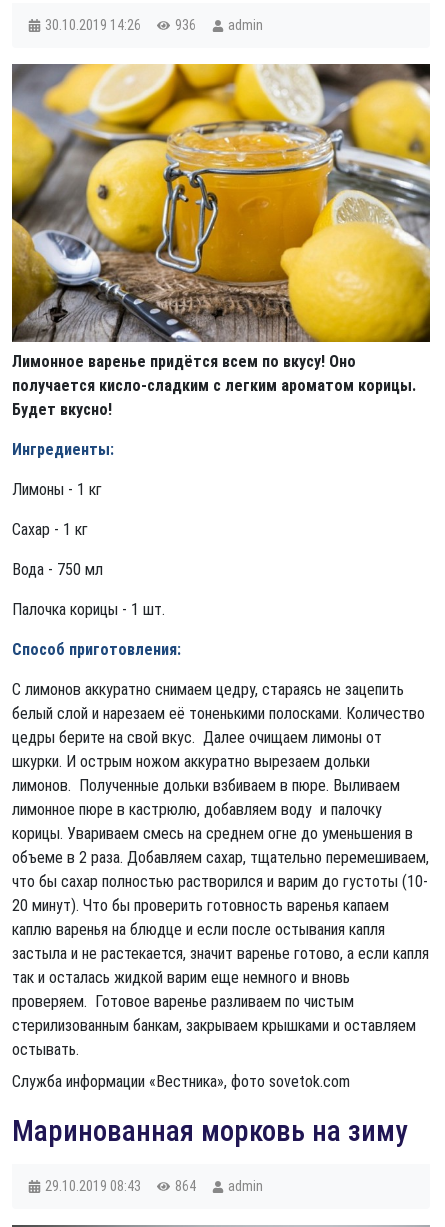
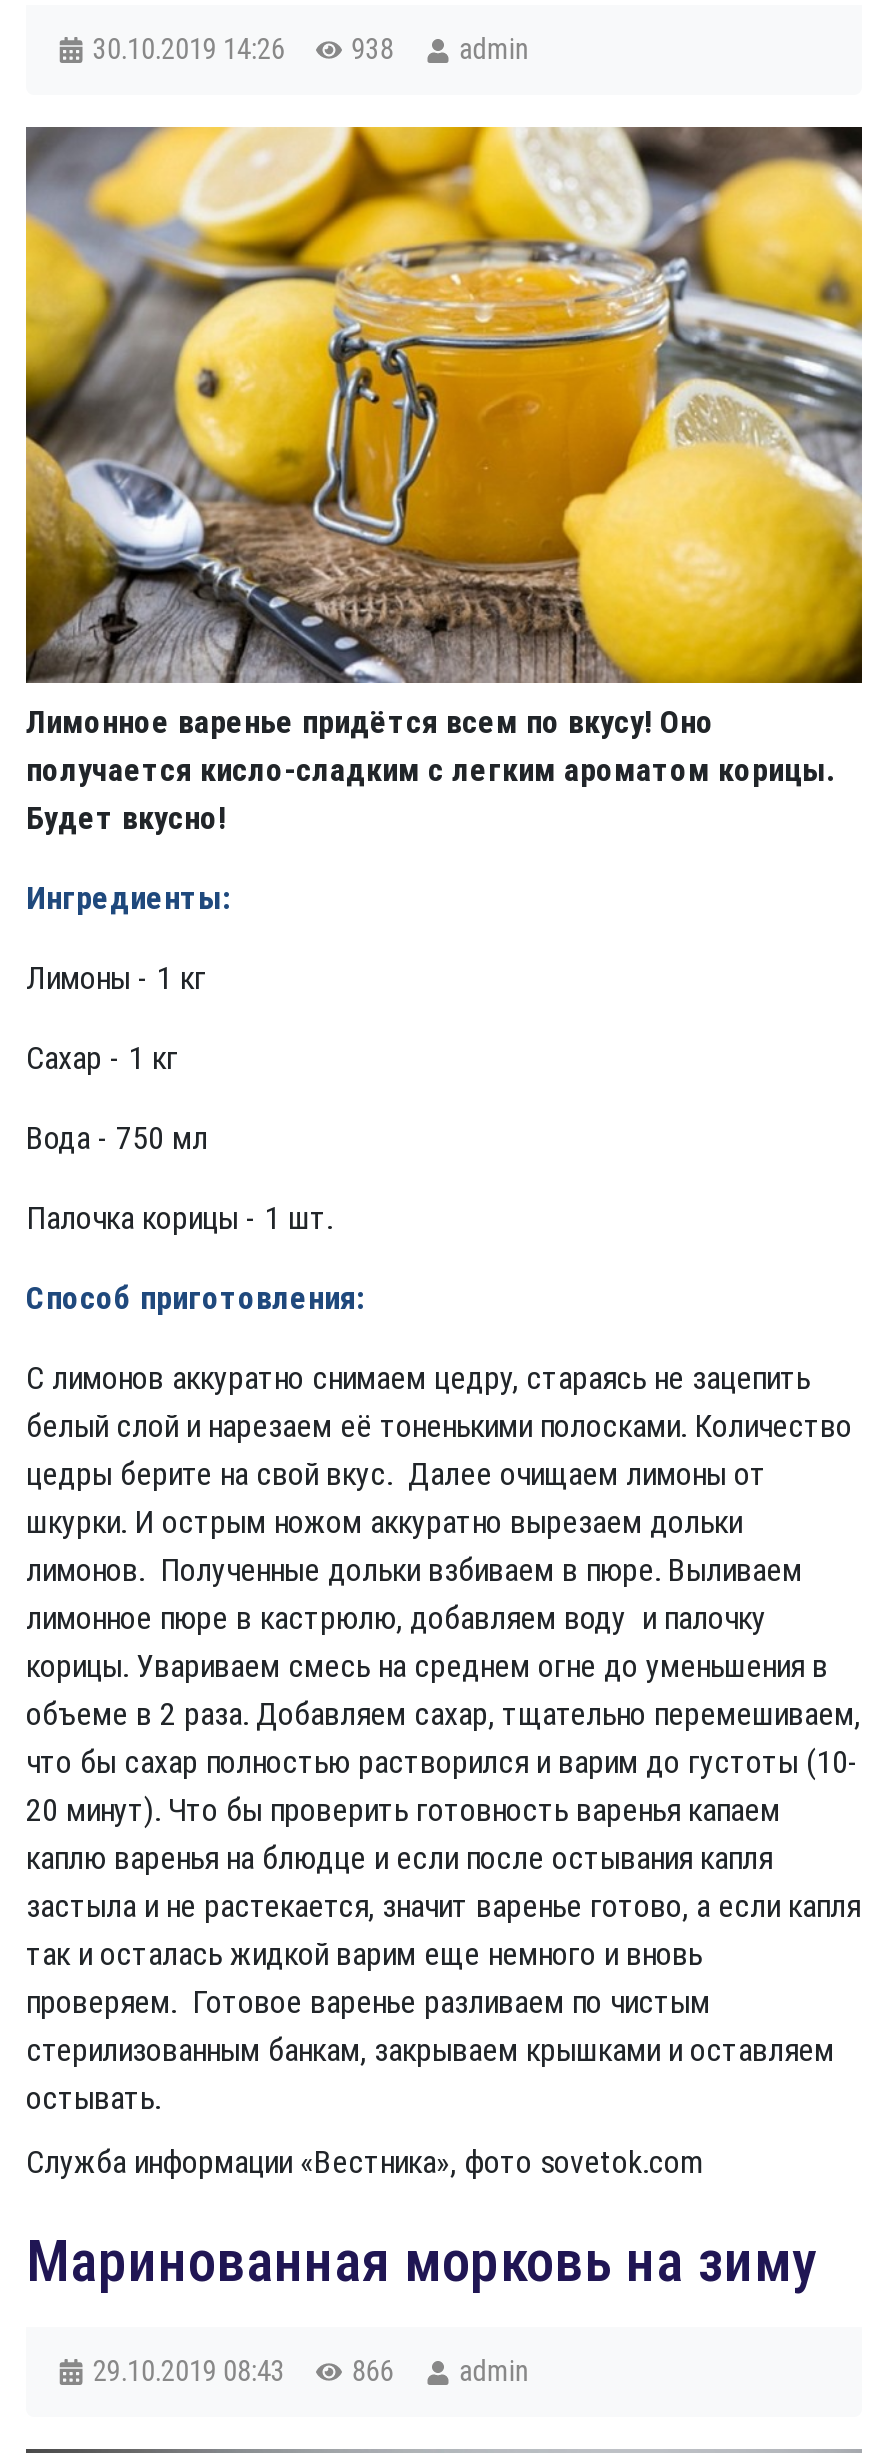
- 30.10.2019 14:26 936 admin
+ 30.10.2019 14:26 938 admin

- 29.10.2019 08:43 864 admin
+ 29.10.2019 08:43 866 admin
